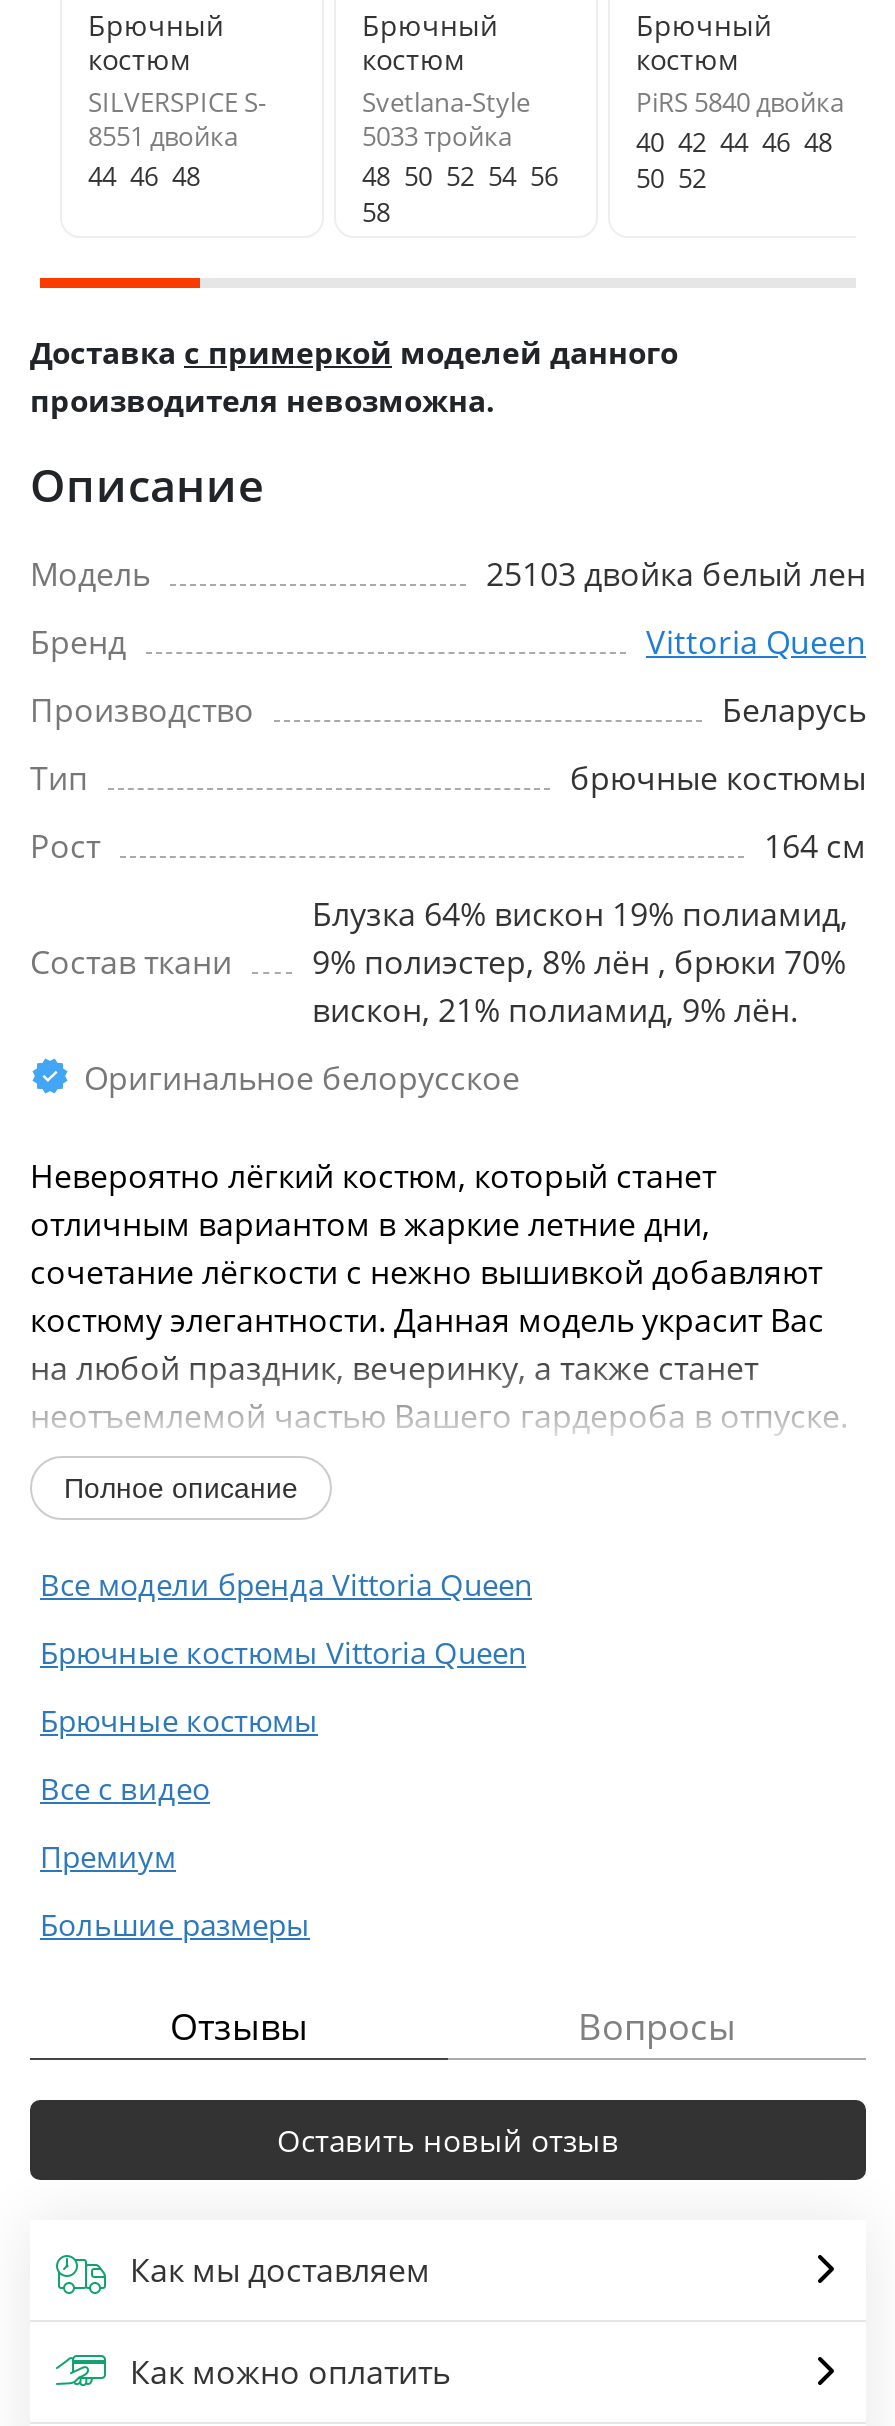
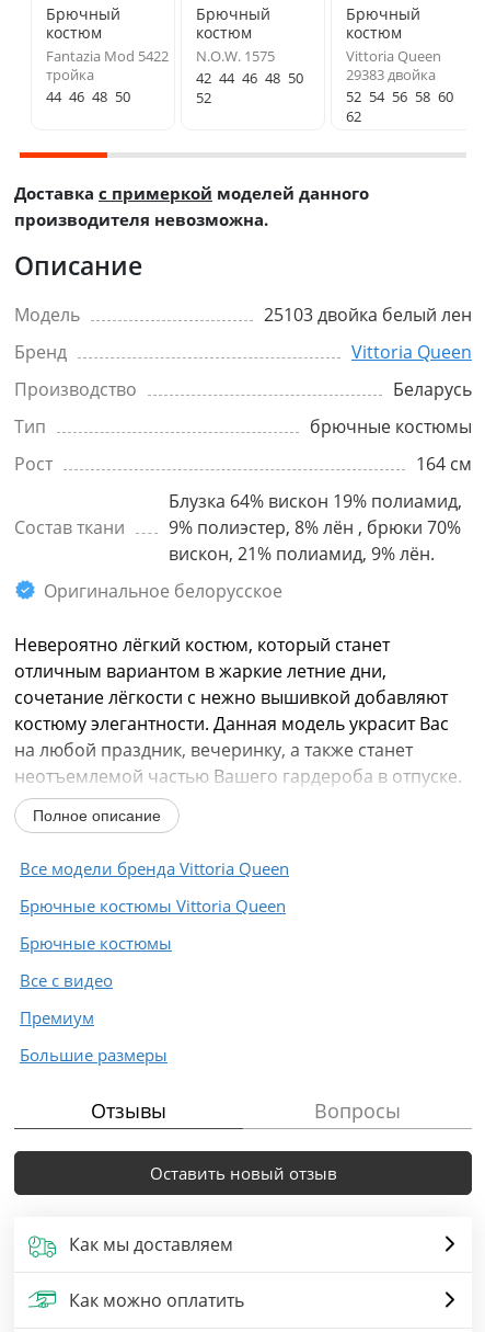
- SILVERSPICE S-
- 8551 двойка
- 44 46 48
+ Fantazia Mod 5422
+ тройка
+ 44 46 48 50

- Svetlana-Style
- 5033 тройка
- 48 50 52 54 56
- 58
+ N.O.W. 1575
+ 42 44 46 48 50
+ 52

- PiRS 5840 двойка
- 40 42 44 46 48
- 50 52
+ Vittoria Queen
+ 29383 двойка
+ 52 54 56 58 60
+ 62
